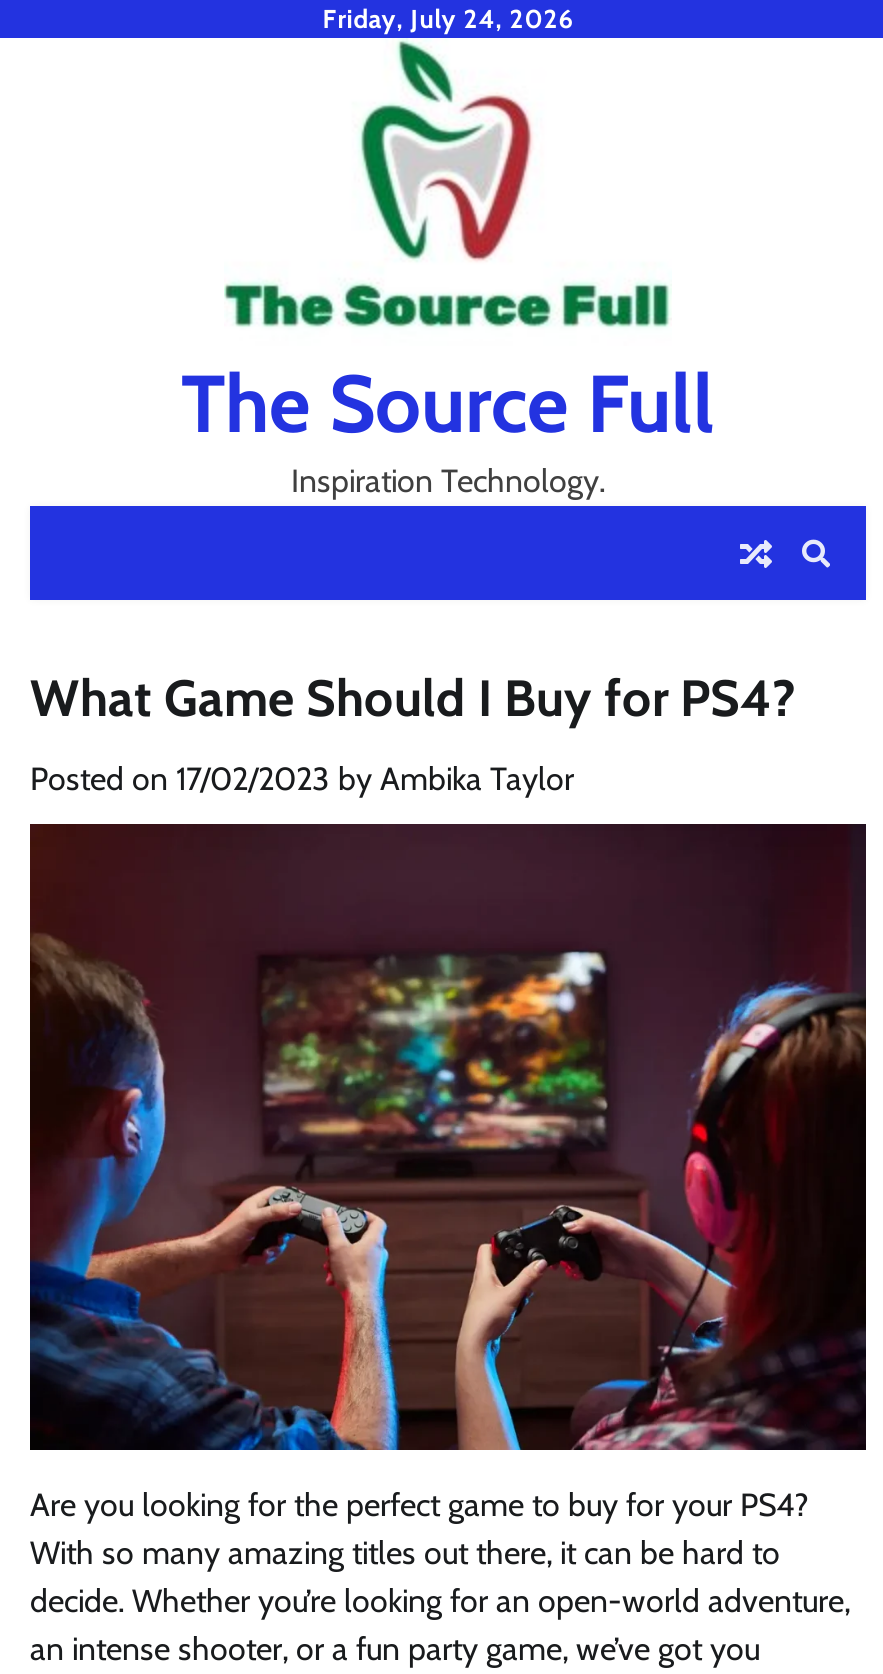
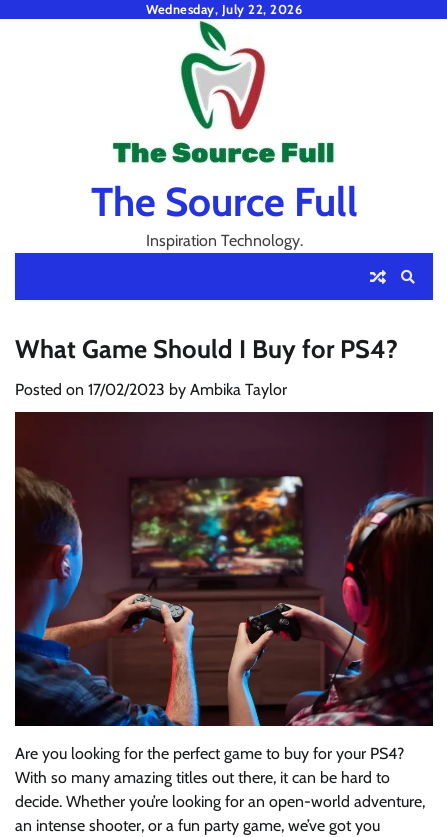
- Friday, July 24, 2026
+ Wednesday, July 22, 2026
